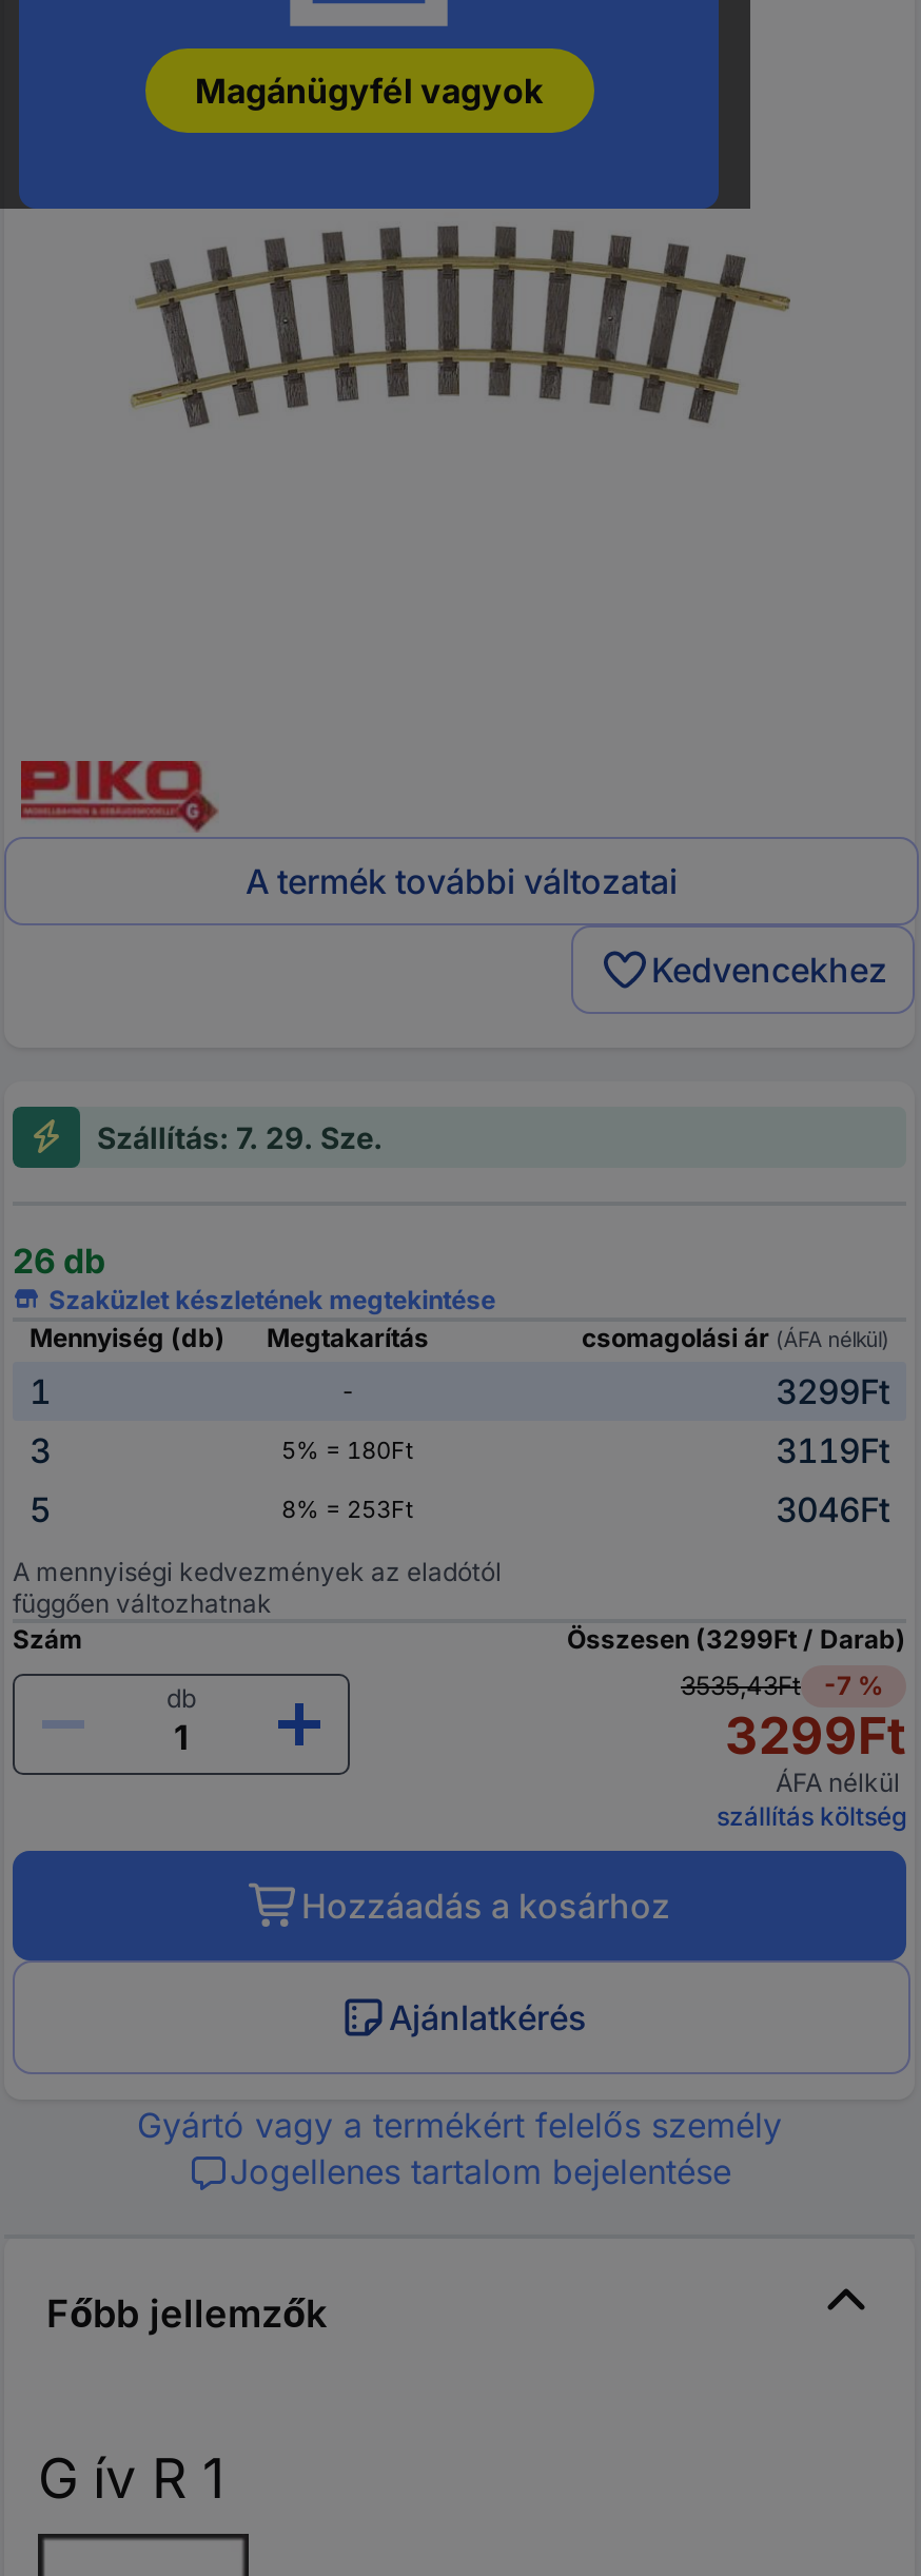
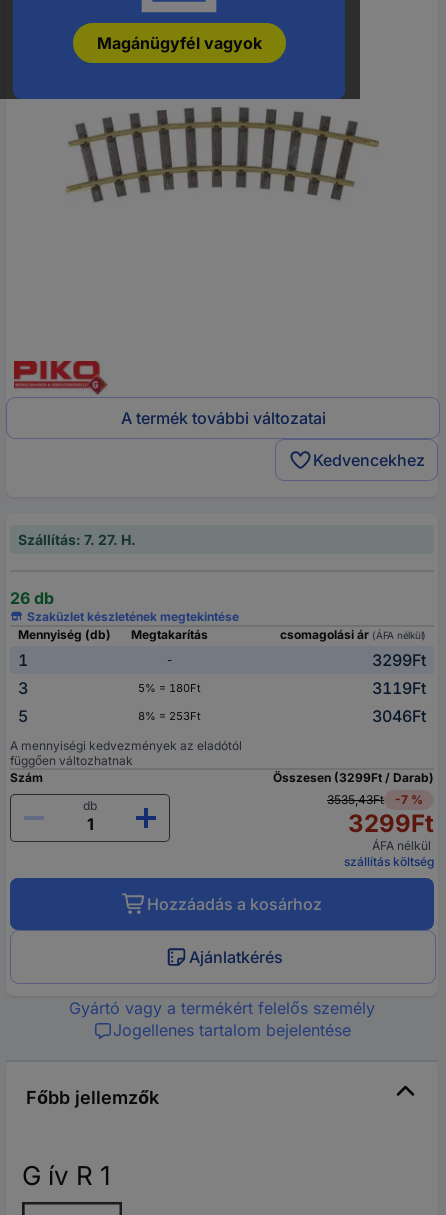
- Szállítás: 7. 29. Sze.
+ Szállítás: 7. 27. H.
